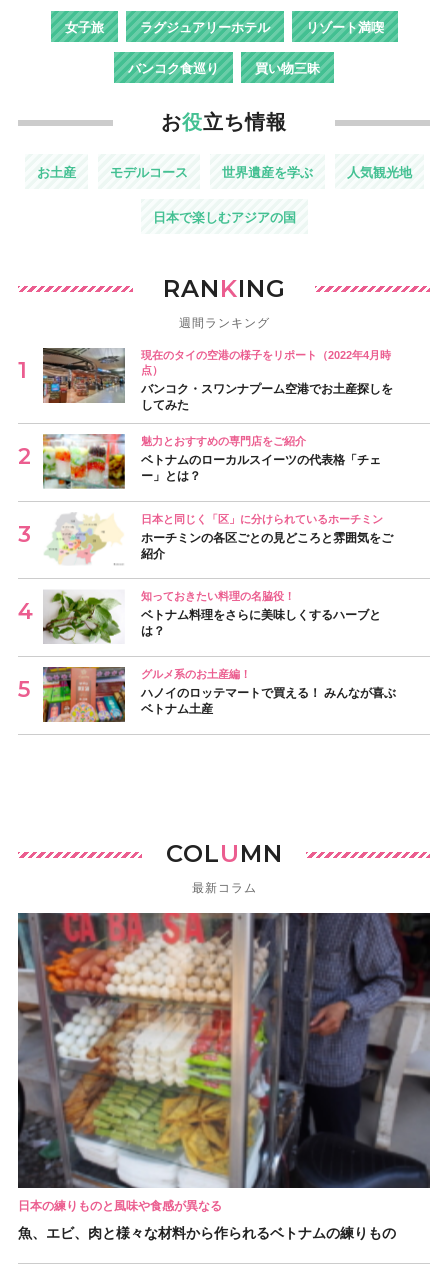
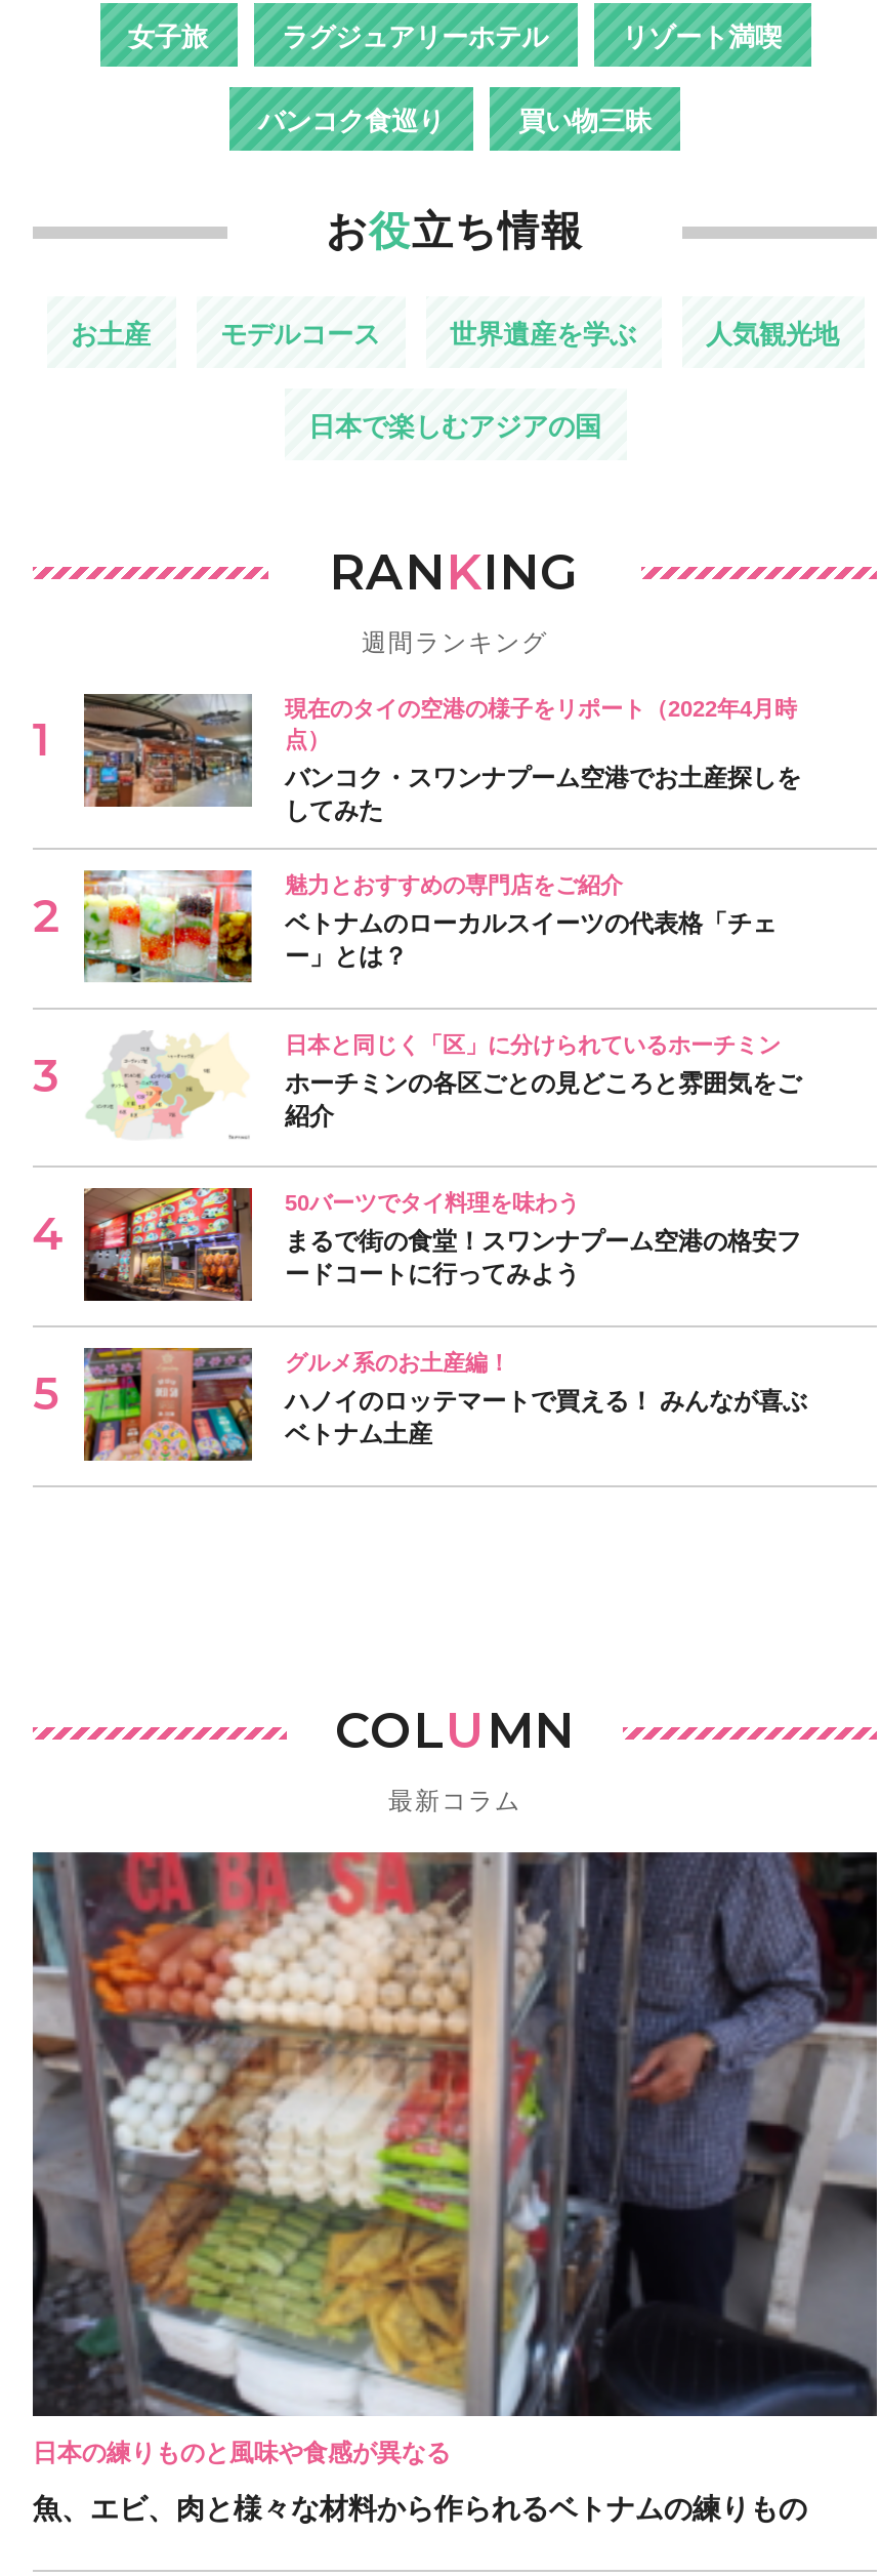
- [image]
- 知っておきたい料理の名脇役！
- ベトナム料理をさらに美味しくするハーブと
- は？
+ [image]
+ 50バーツでタイ料理を味わう
+ まるで街の食堂！スワンナプーム空港の格安フ
+ ードコートに行ってみよう
